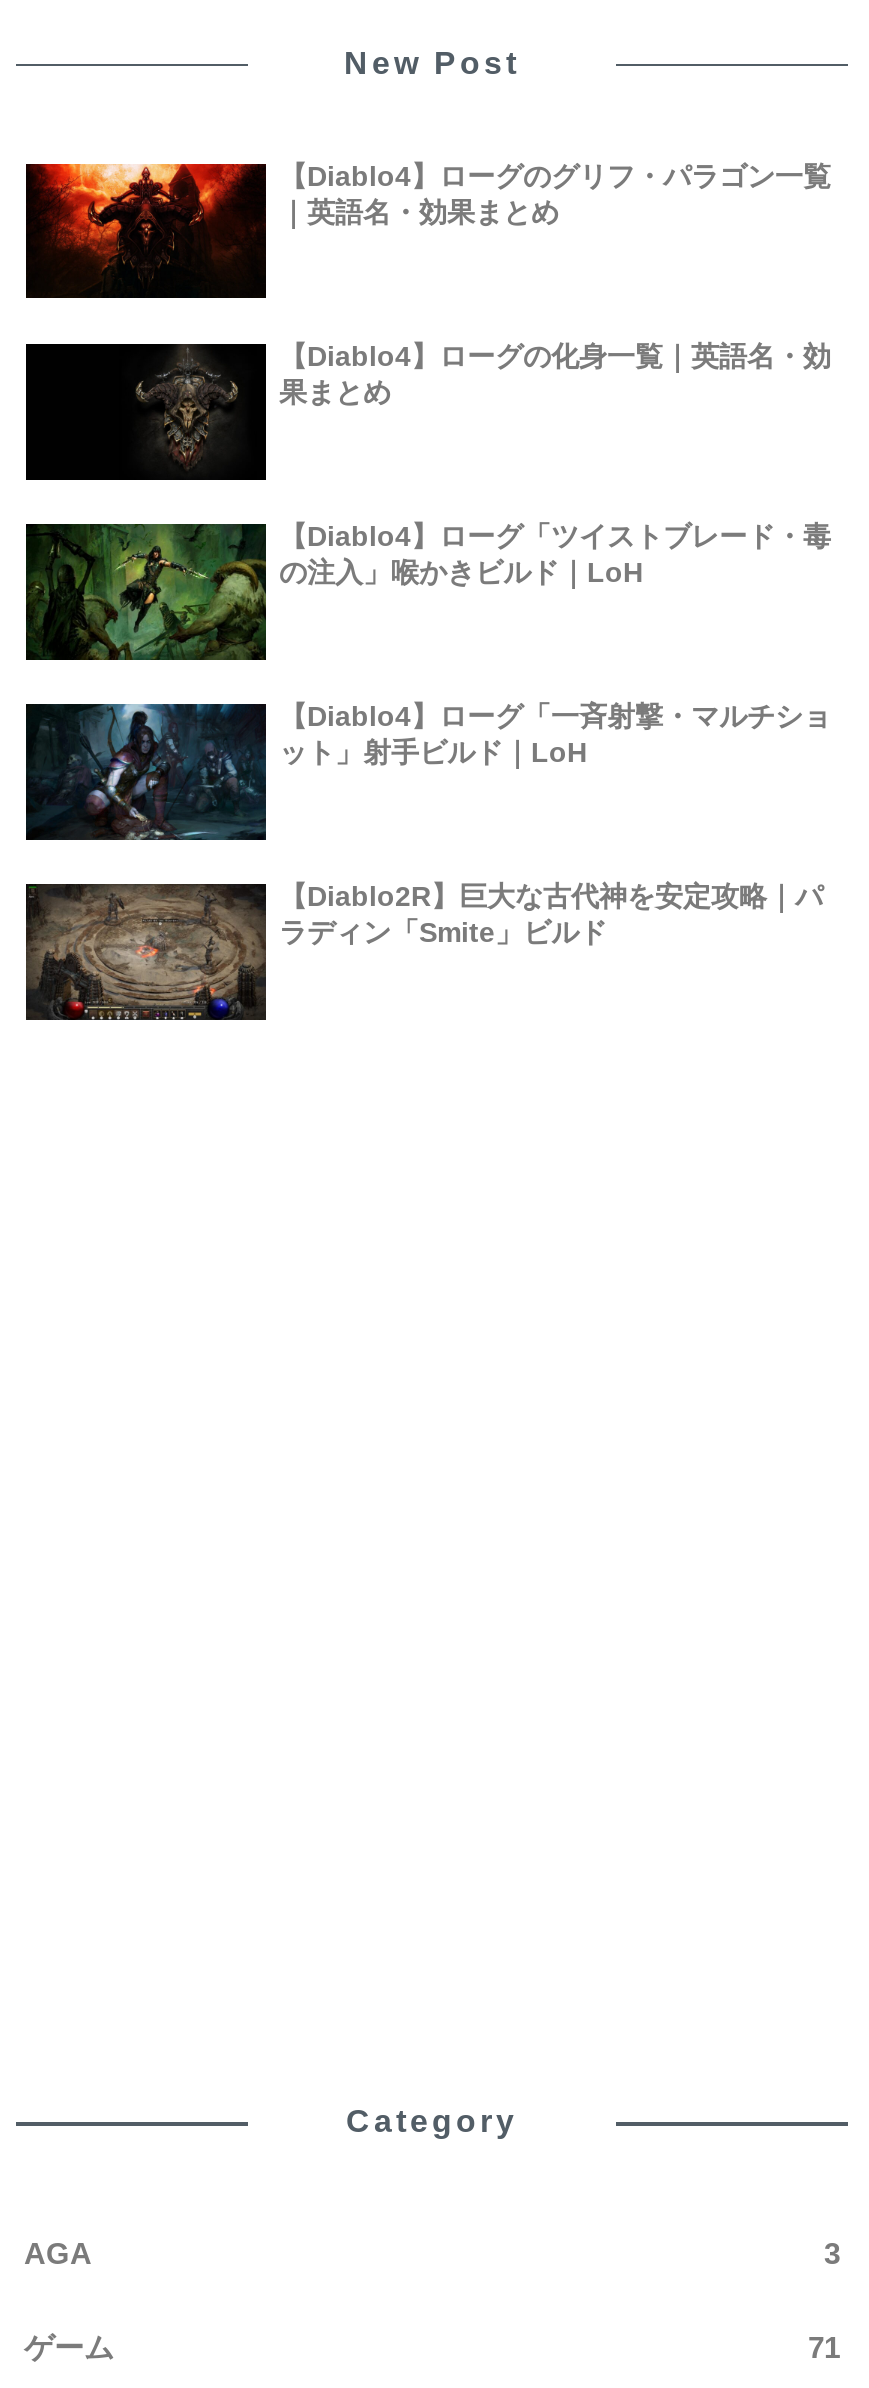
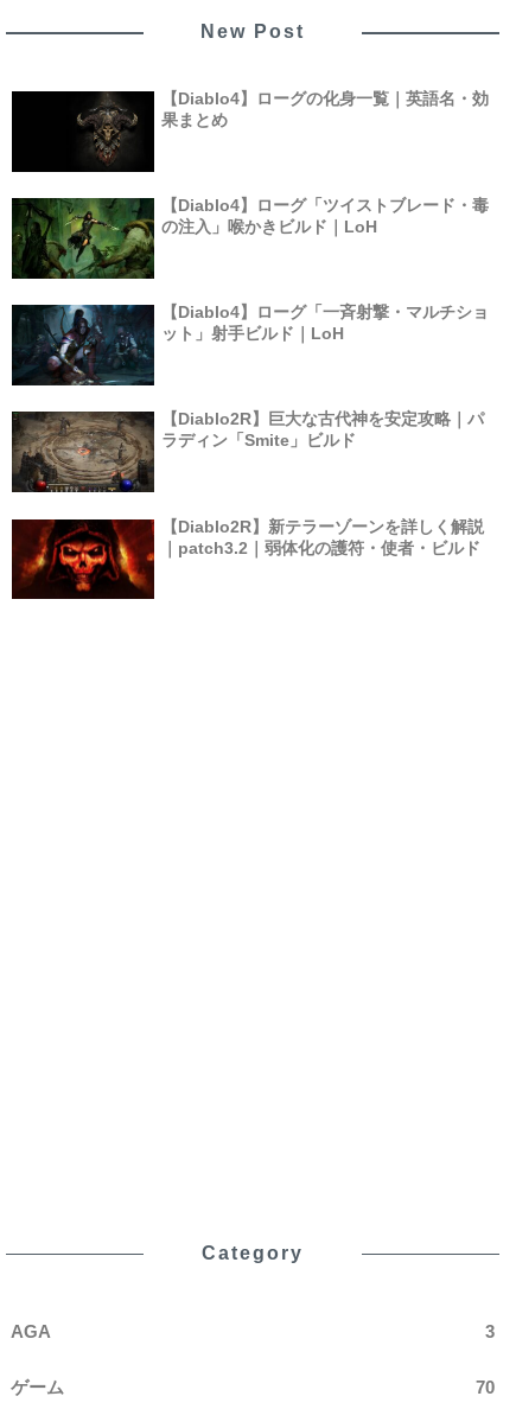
- [image]
- 【Diablo4】ローグのグリフ・パラゴン一覧
- ｜英語名・効果まとめ

moved up: [image] | 【Diablo4】ローグの化身一覧｜英語名・効 | 果まとめ | ... | 【Diablo2R】巨大な古代神を安定攻略｜パ | ラディン「Smite」ビルド

moved up: [image]

+ [image]
+ 【Diablo2R】新テラーゾーンを詳しく解説
+ ｜patch3.2｜弱体化の護符・使者・ビルド

- 71
+ 70
